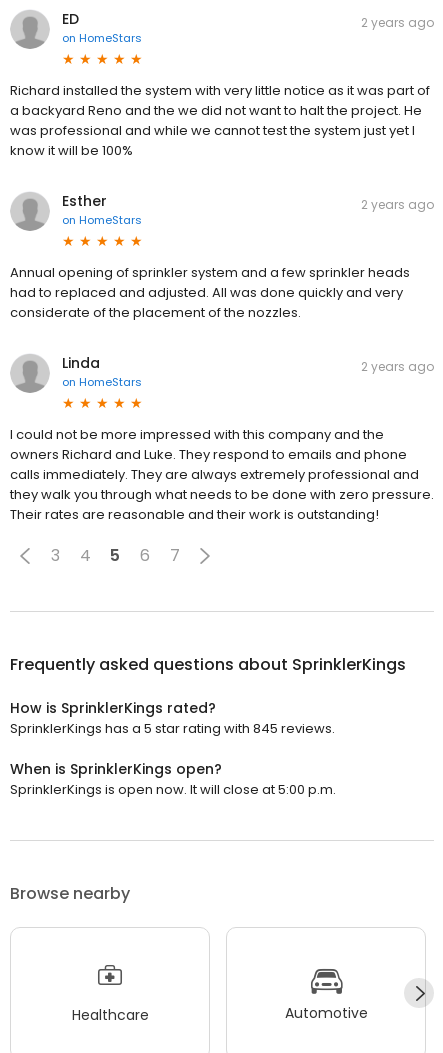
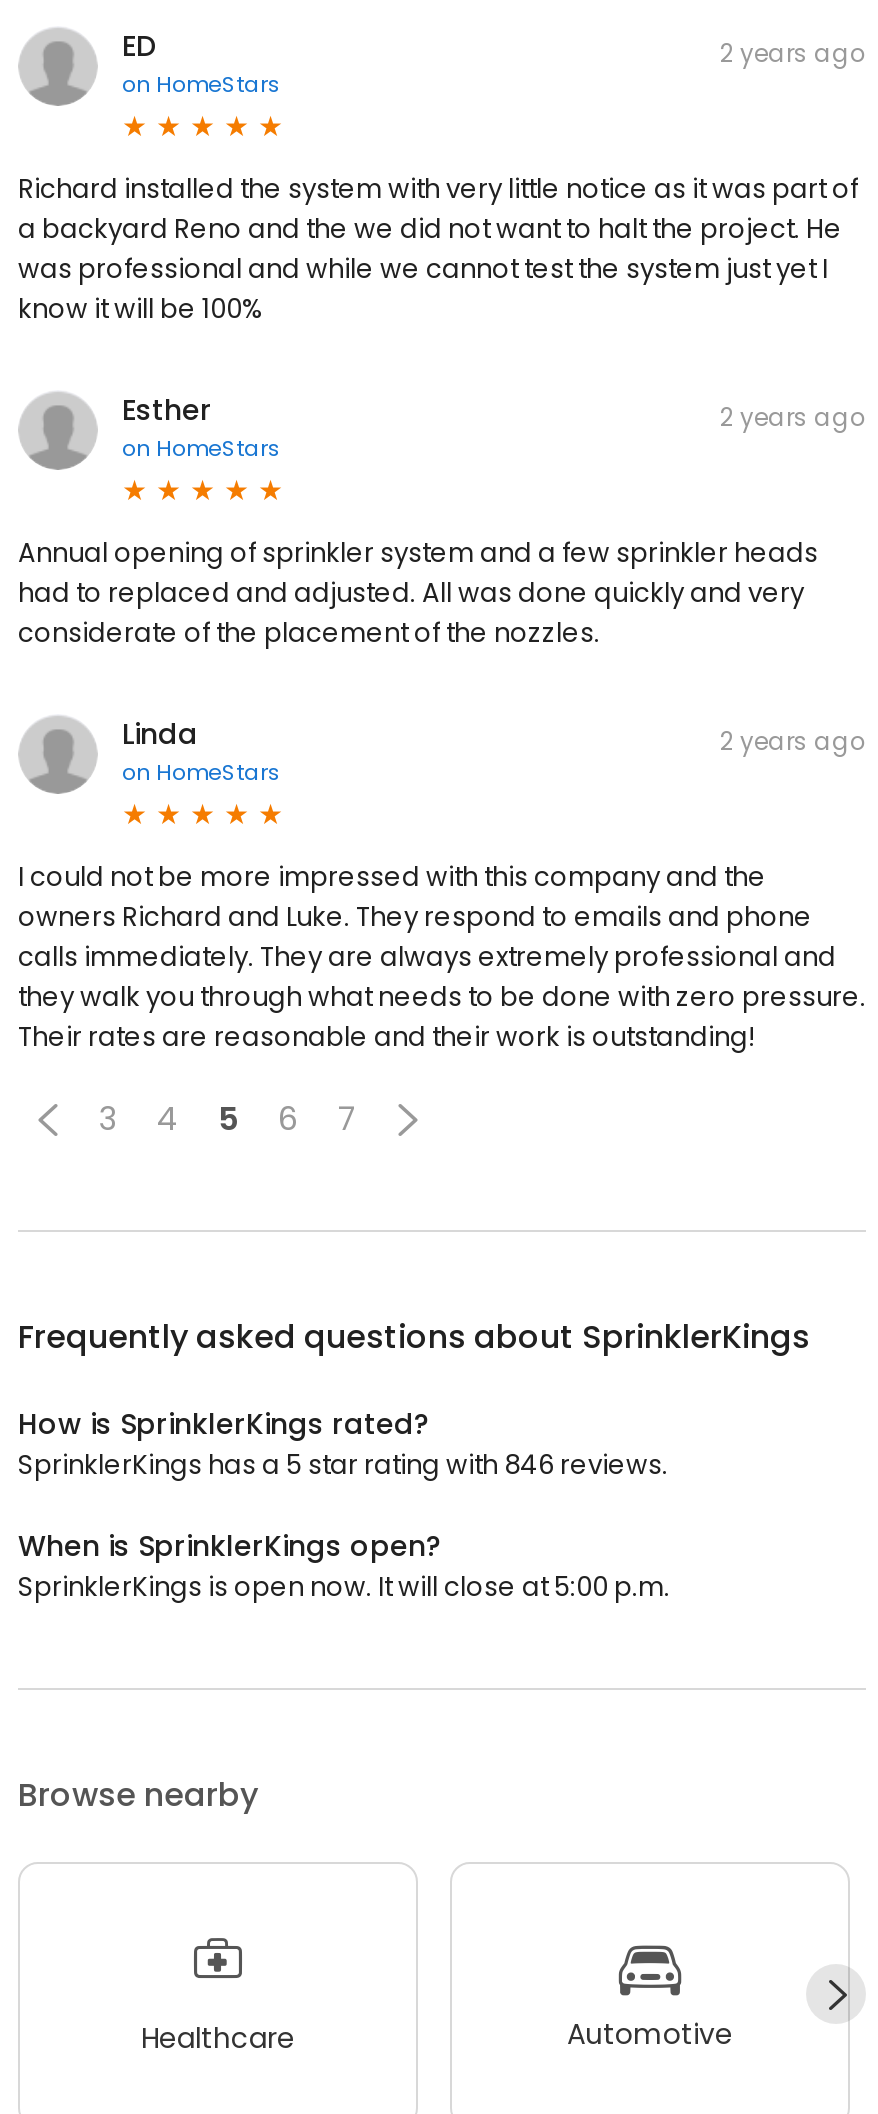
- SprinklerKings has a 5 star rating with 845 reviews.
+ SprinklerKings has a 5 star rating with 846 reviews.
